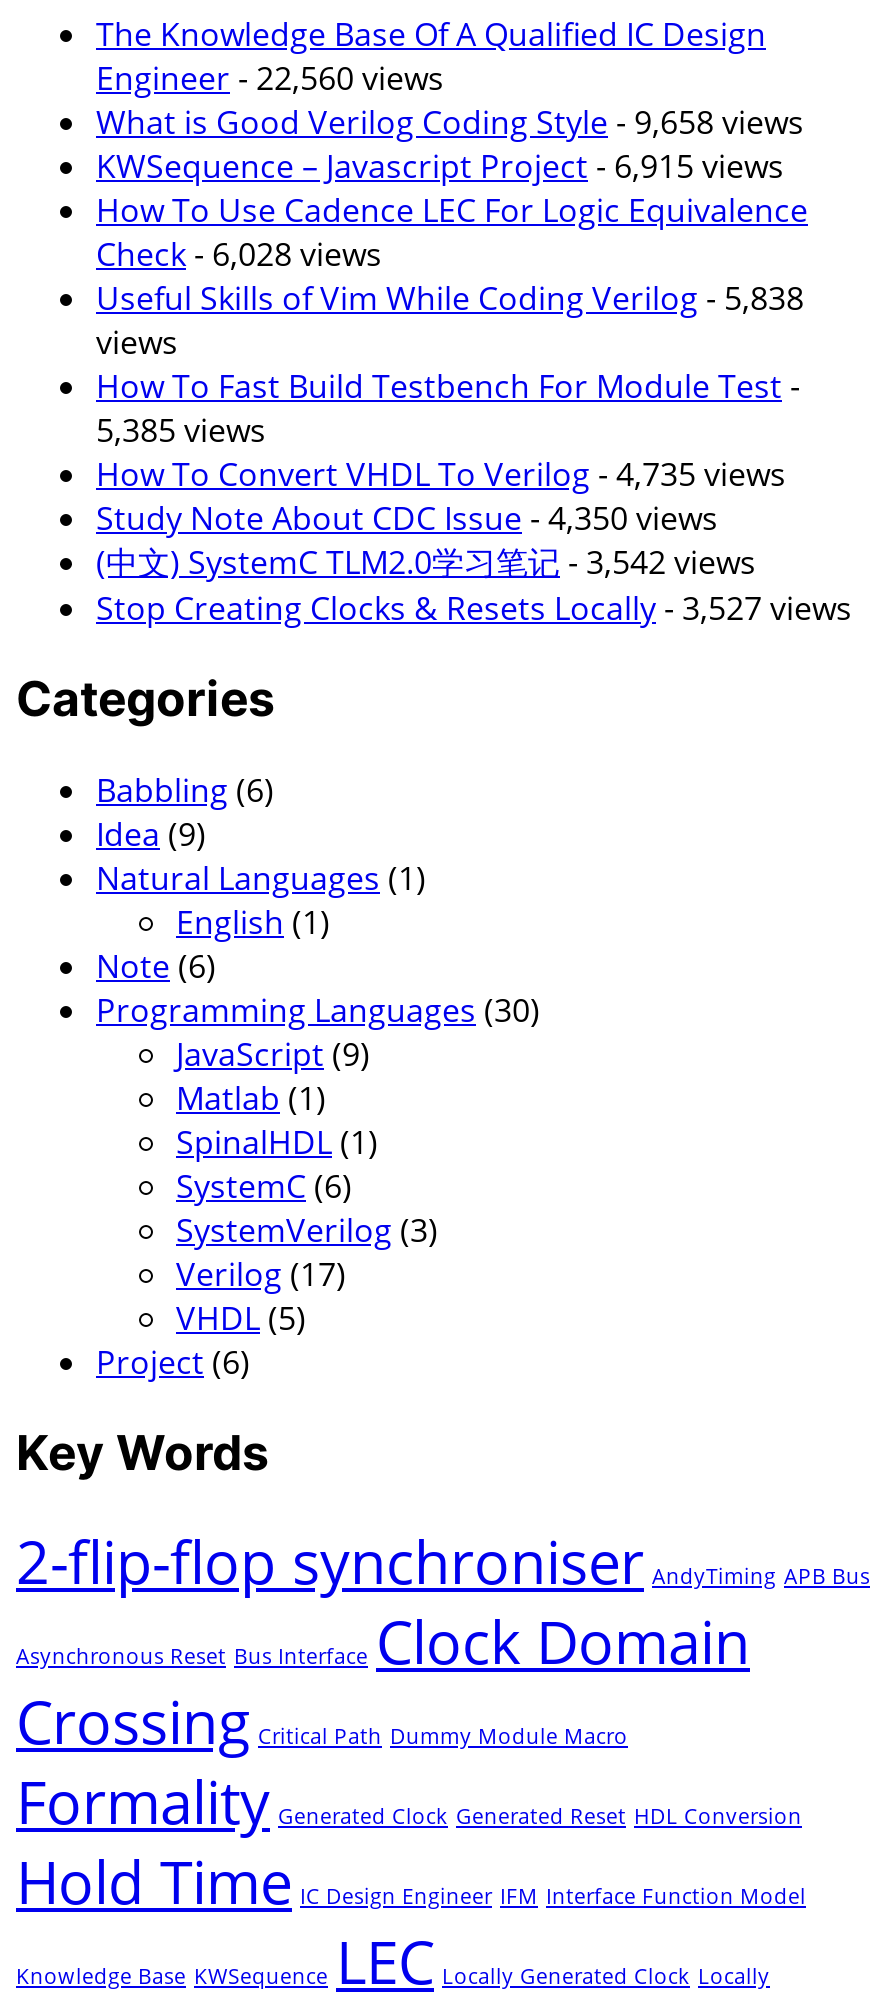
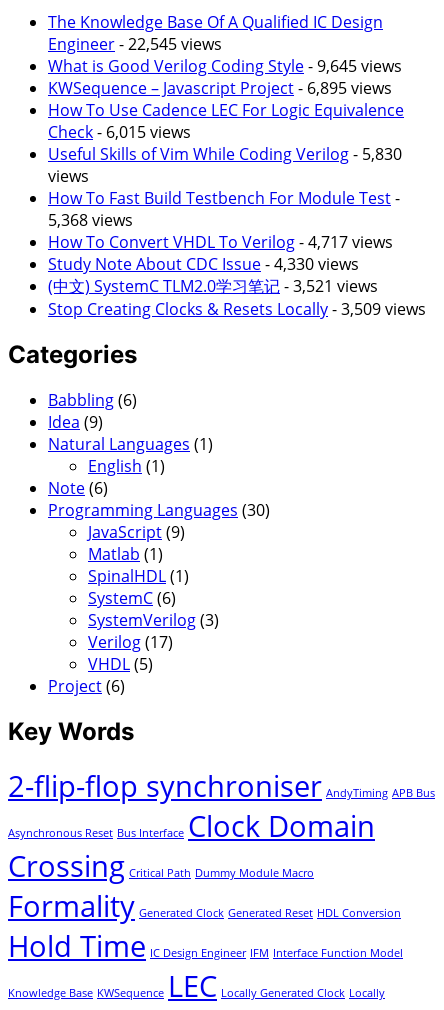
- Engineer - 22,560 views
+ Engineer - 22,545 views

- What is Good Verilog Coding Style - 9,658 views
+ What is Good Verilog Coding Style - 9,645 views

- KWSequence – Javascript Project - 6,915 views
+ KWSequence – Javascript Project - 6,895 views

- Check - 6,028 views
+ Check - 6,015 views

- Useful Skills of Vim While Coding Verilog - 5,838
+ Useful Skills of Vim While Coding Verilog - 5,830

- 5,385 views
+ 5,368 views

- How To Convert VHDL To Verilog - 4,735 views
+ How To Convert VHDL To Verilog - 4,717 views

- Study Note About CDC Issue - 4,350 views
+ Study Note About CDC Issue - 4,330 views

- (中文) SystemC TLM2.0学习笔记- 3,542 views
+ (中文) SystemC TLM2.0学习笔记- 3,521 views

- Stop Creating Clocks & Resets Locally - 3,527 views
+ Stop Creating Clocks & Resets Locally - 3,509 views
